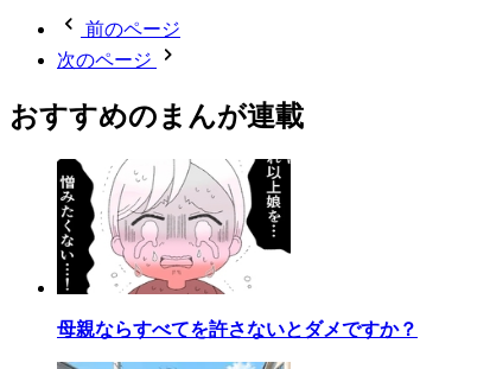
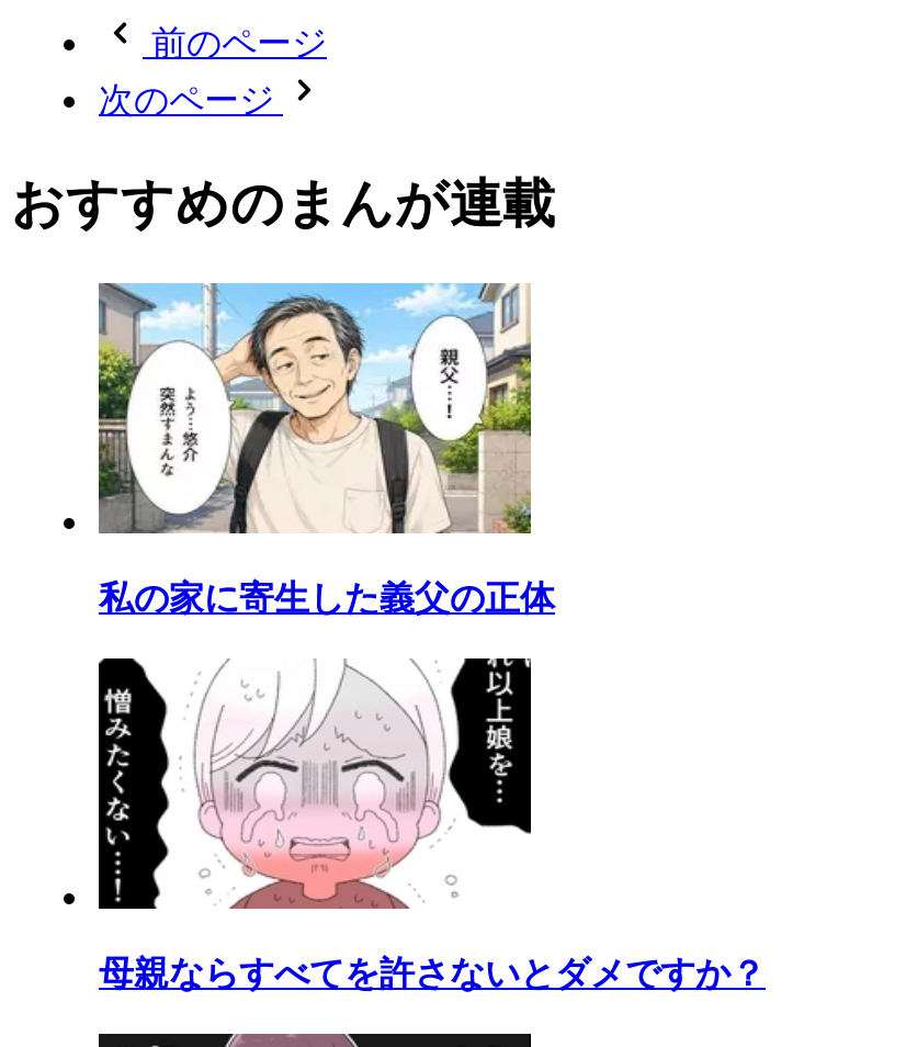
+ [image]
+ 私の家に寄生した義父の正体
